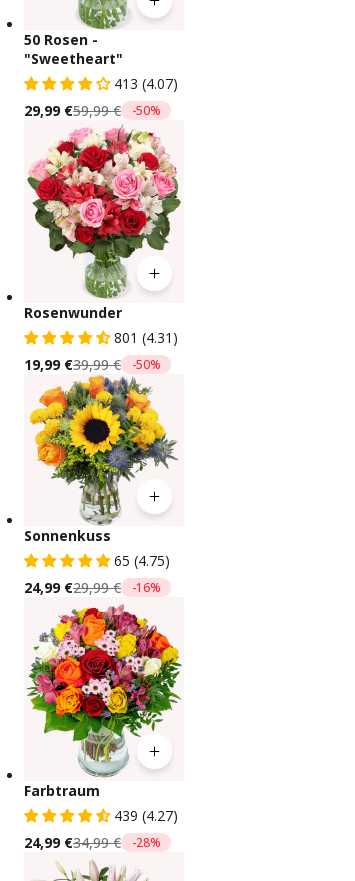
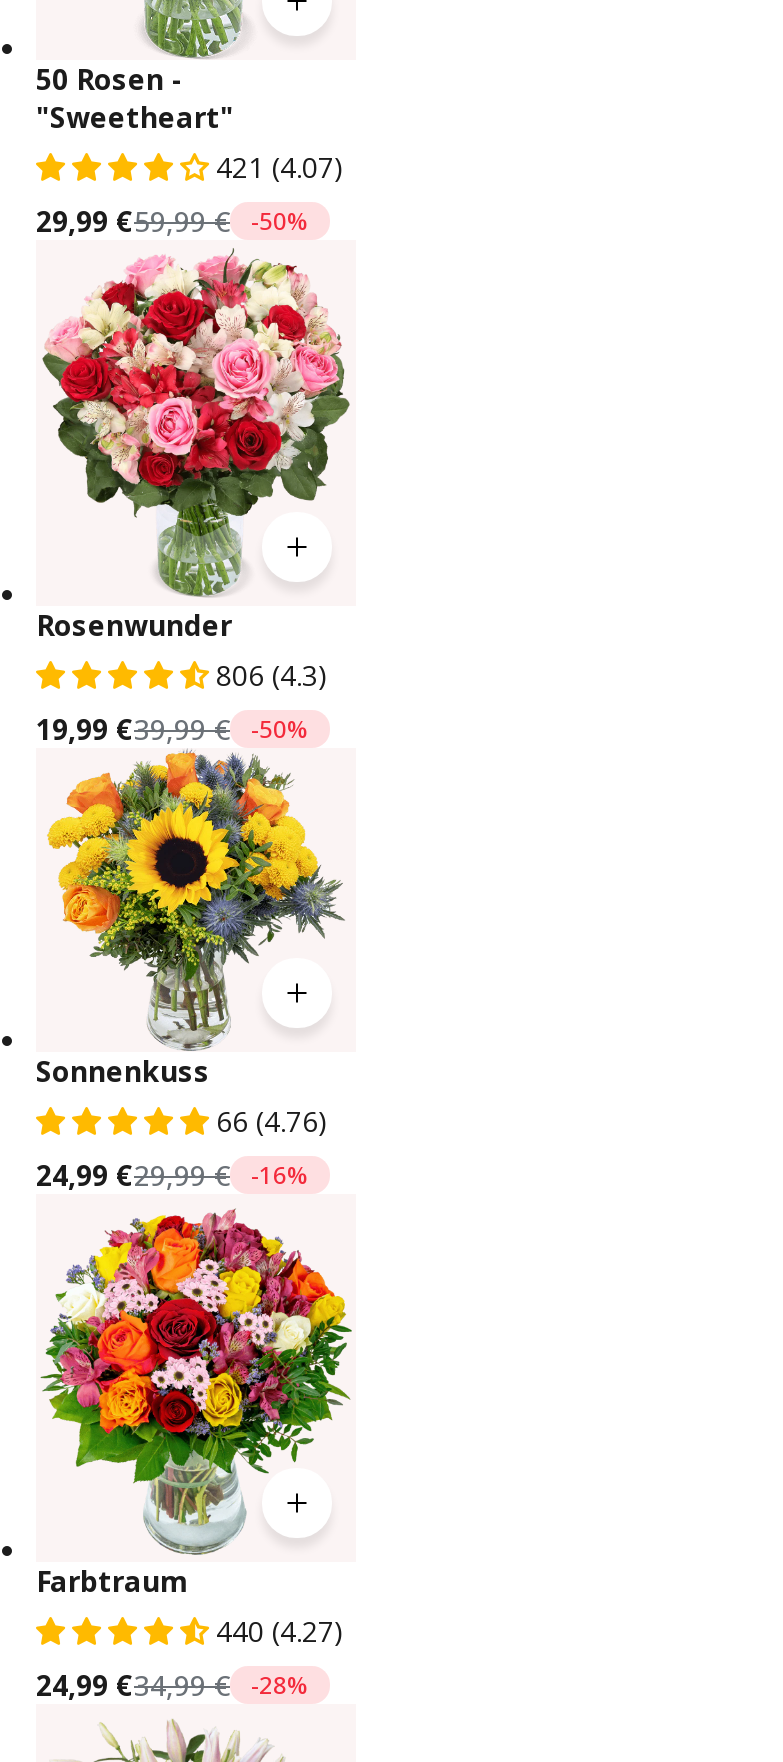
- 413 (4.07)
+ 421 (4.07)

- 801 (4.31)
+ 806 (4.3)

- 65 (4.75)
+ 66 (4.76)

- 439 (4.27)
+ 440 (4.27)
